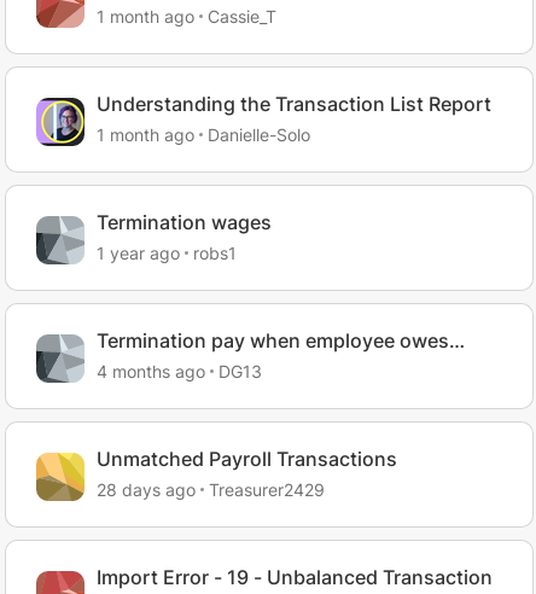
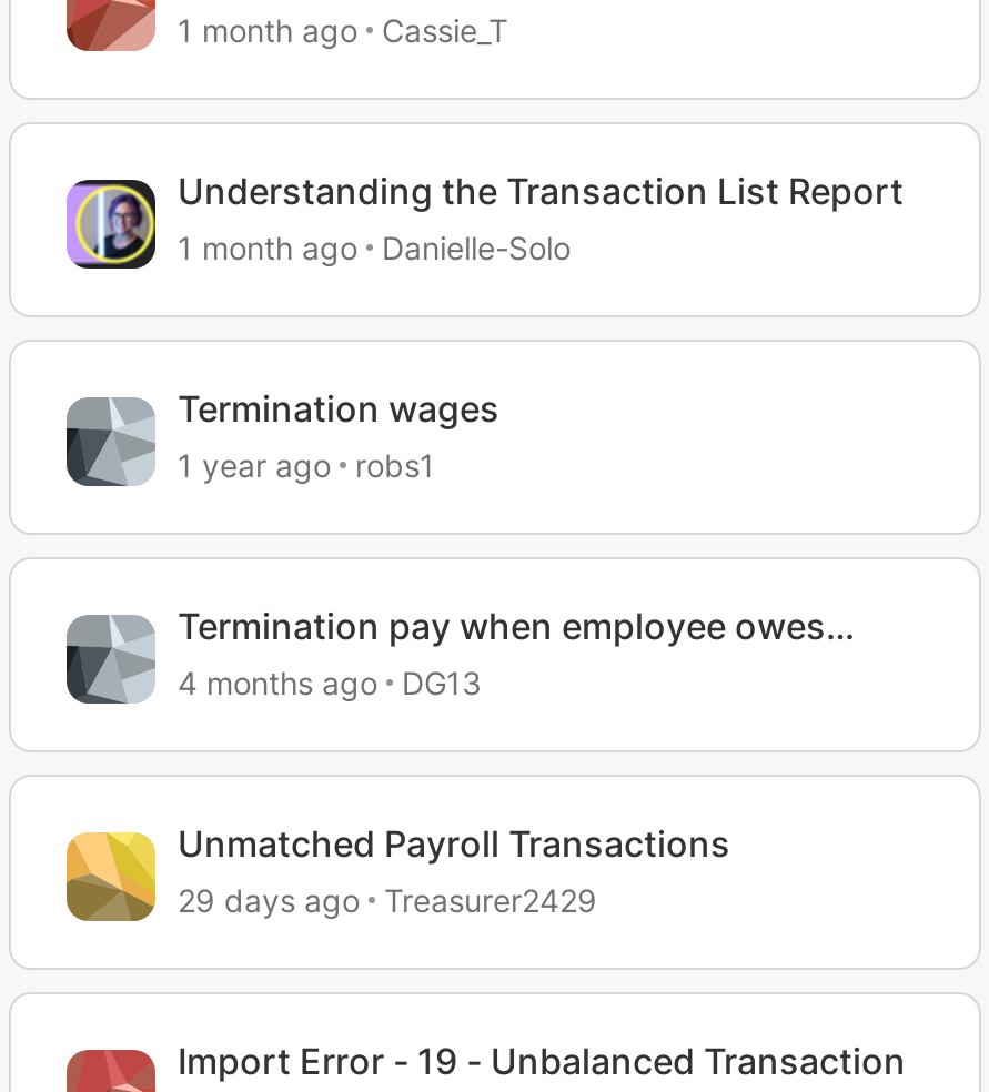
- 28 days ago Treasurer2429
+ 29 days ago Treasurer2429
